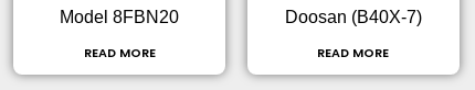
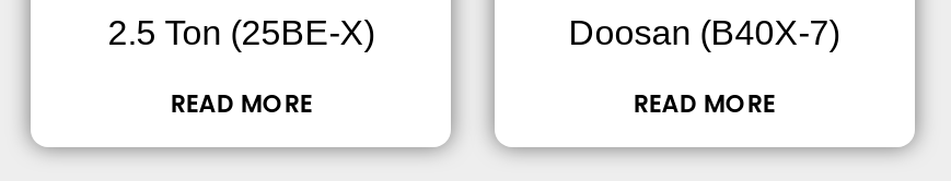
- Model 8FBN20
+ 2.5 Ton (25BE-X)
